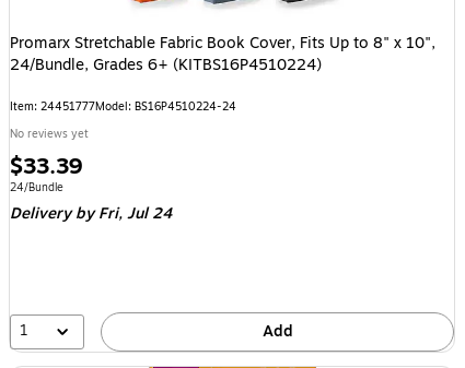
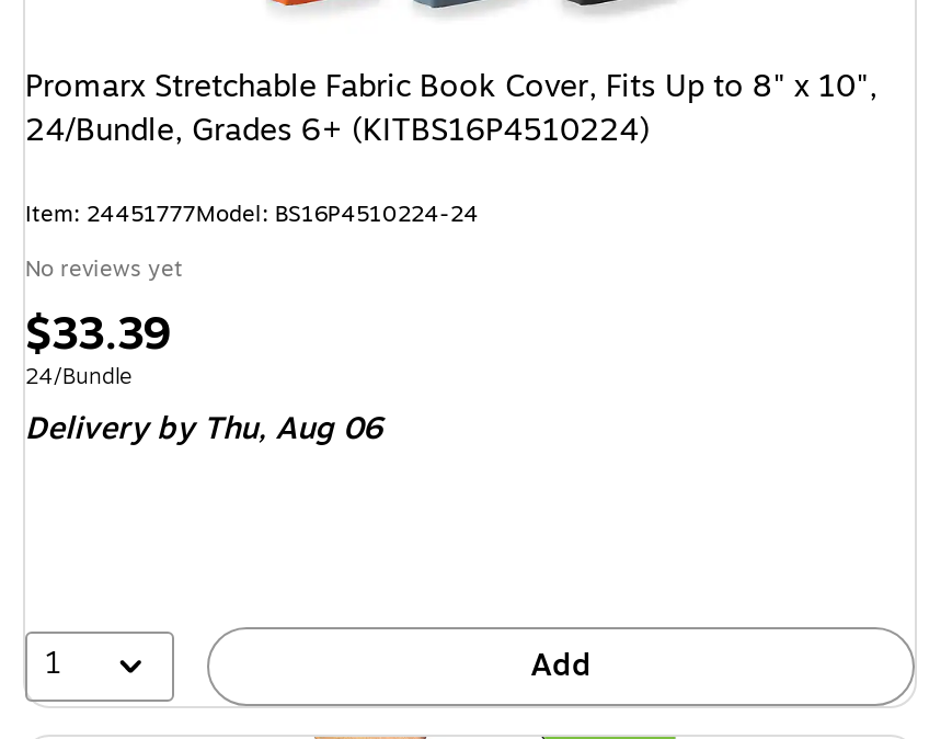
- Delivery by Fri, Jul 24
+ Delivery by Thu, Aug 06
